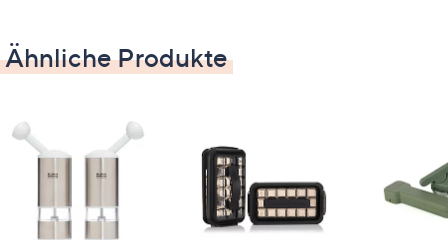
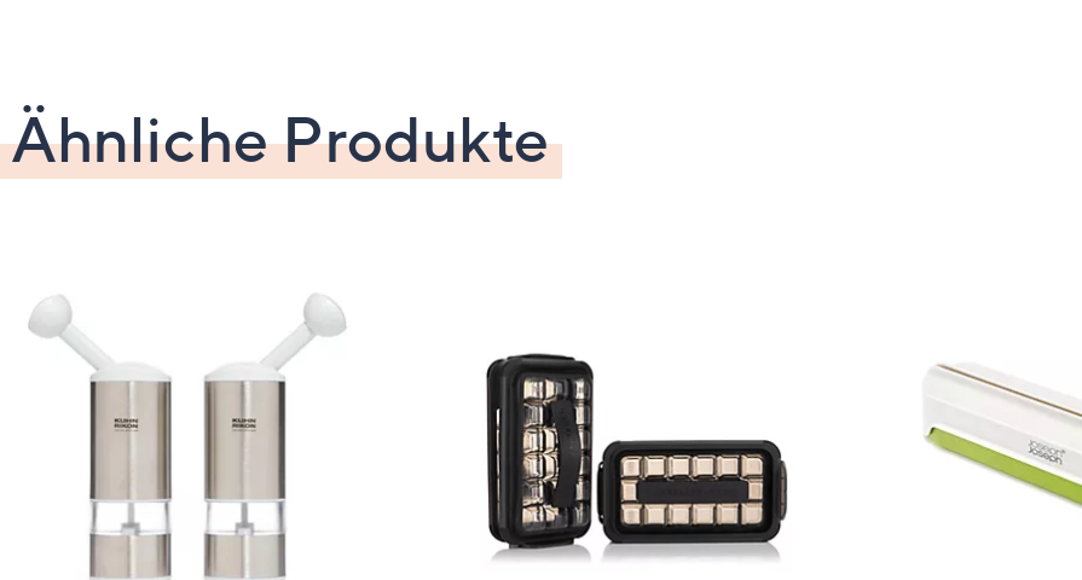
- [image]
+ [image]
